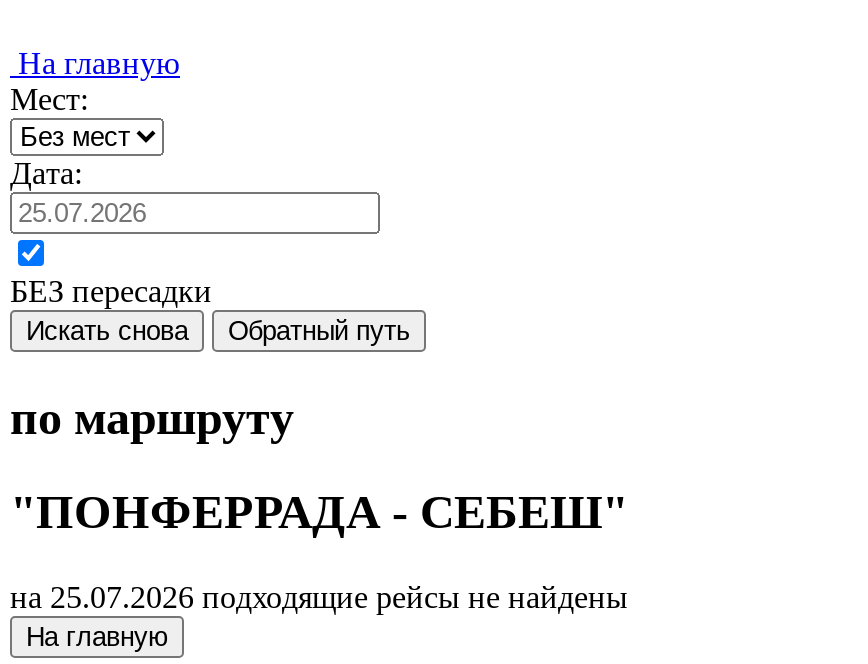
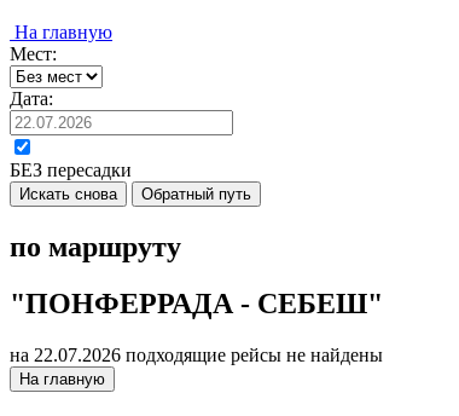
- на 25.07.2026 подходящие рейсы не найдены
+ на 22.07.2026 подходящие рейсы не найдены
